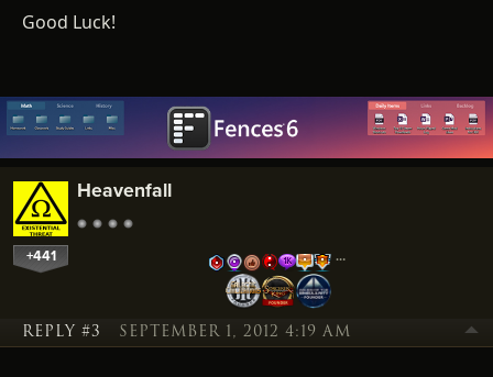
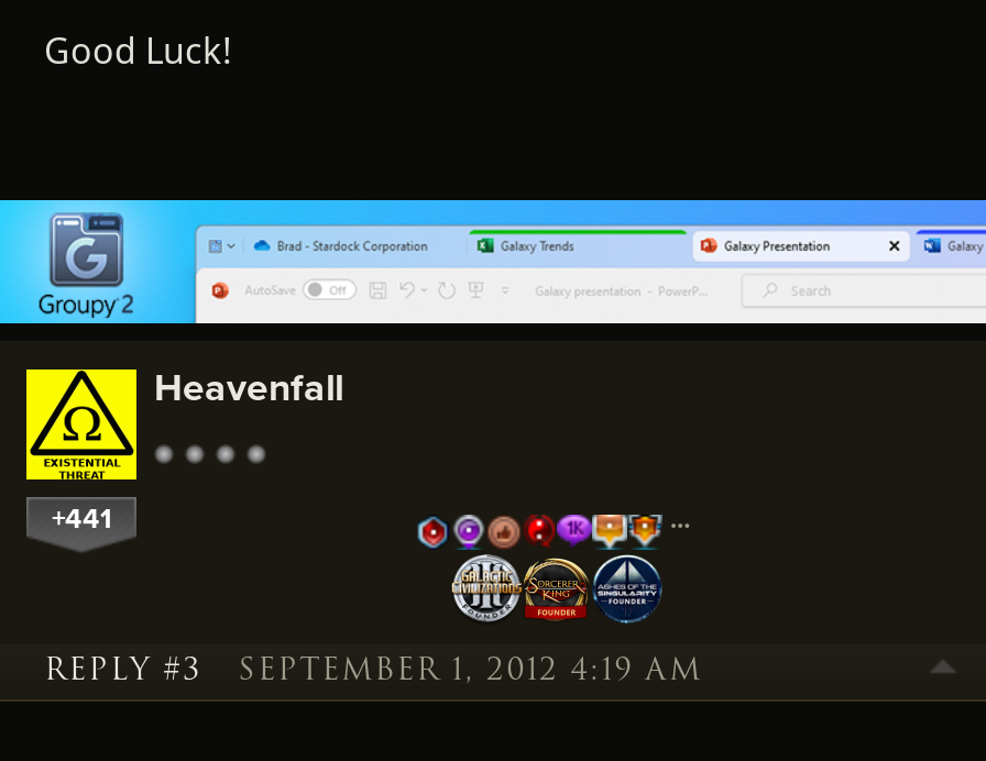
- [image]
+ [image]
